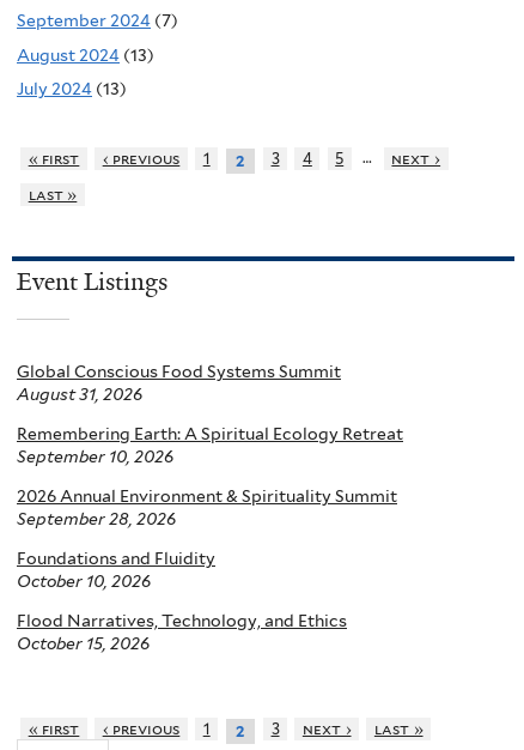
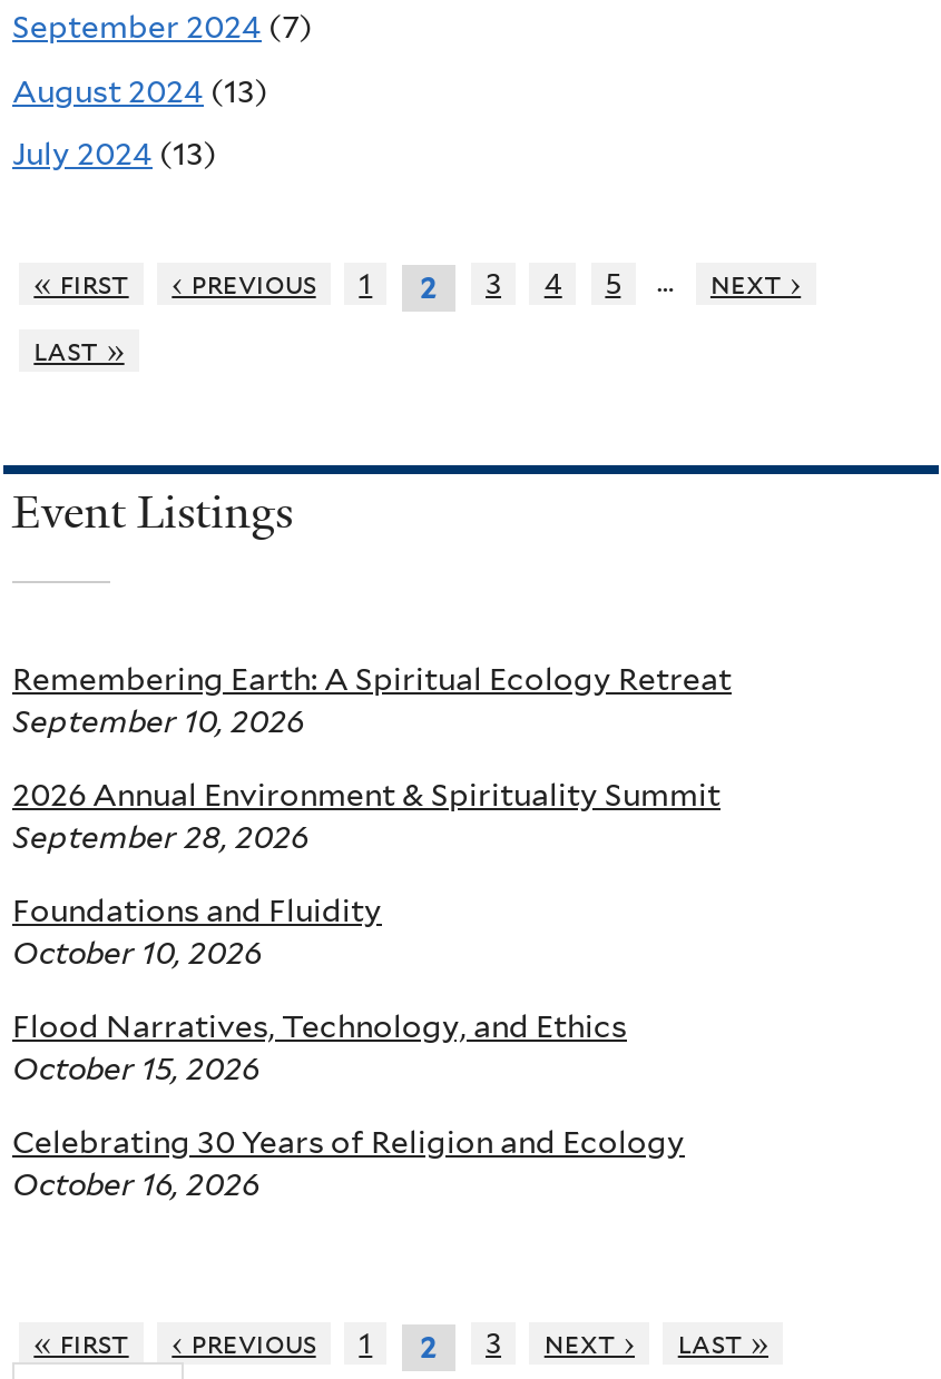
- Global Conscious Food Systems Summit
- August 31, 2026

moved up: Remembering Earth: A Spiritual Ecology Retreat | September 10, 2026 | 2026 Annual Environment & Spirituality Summit | September 28, 2026 | Foundations and Fluidity | October 10, 2026 | Flood Narratives, Technology, and Ethics | October 15, 2026

+ Celebrating 30 Years of Religion and Ecology
+ October 16, 2026
